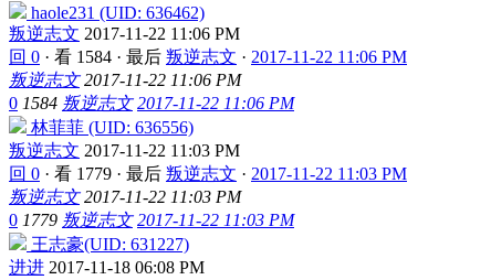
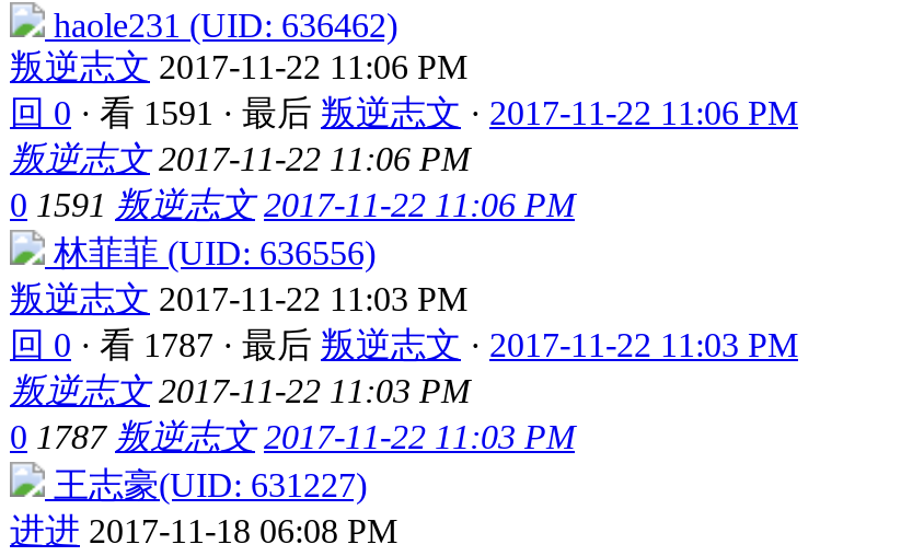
- 回 0 · 看 1584 · 最后叛逆志文· 2017-11-22 11:06 PM
+ 回 0 · 看 1591 · 最后叛逆志文· 2017-11-22 11:06 PM

- 0 1584 叛逆志文 2017-11-22 11:06 PM
+ 0 1591 叛逆志文 2017-11-22 11:06 PM

- 回 0 · 看 1779 · 最后叛逆志文· 2017-11-22 11:03 PM
+ 回 0 · 看 1787 · 最后叛逆志文· 2017-11-22 11:03 PM

- 0 1779 叛逆志文 2017-11-22 11:03 PM
+ 0 1787 叛逆志文 2017-11-22 11:03 PM
